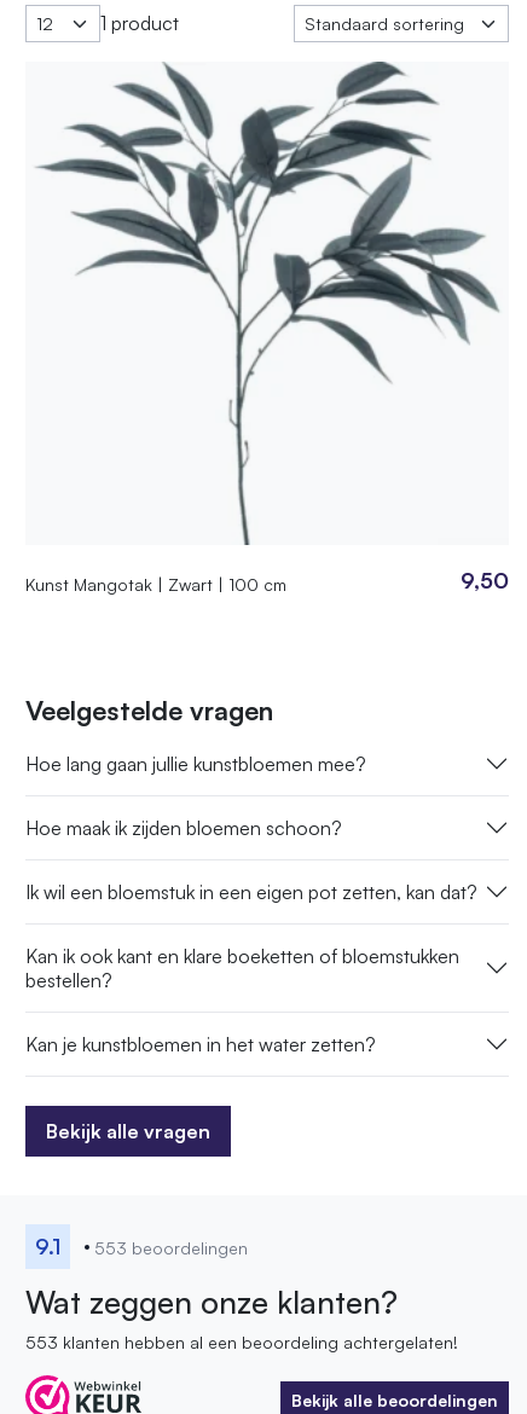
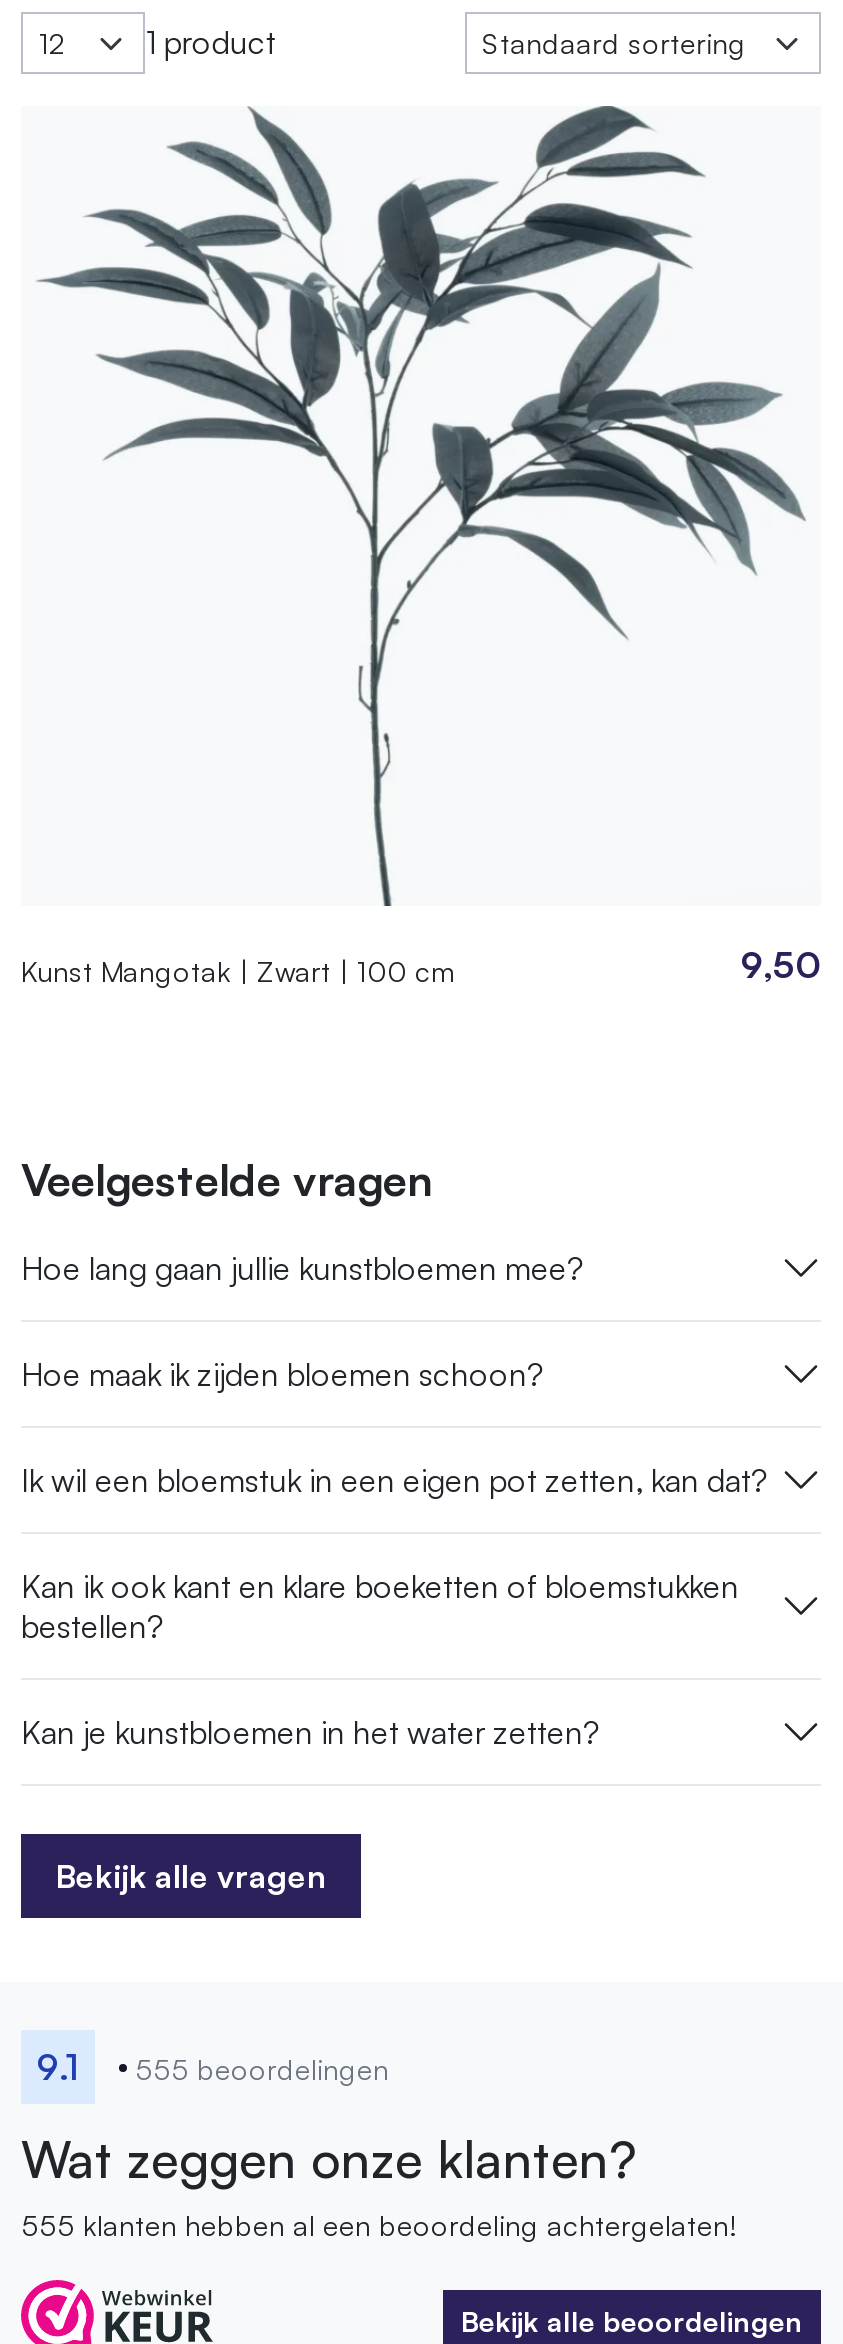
- 553 beoordelingen
+ 555 beoordelingen

- 553 klanten hebben al een beoordeling achtergelaten!
+ 555 klanten hebben al een beoordeling achtergelaten!
